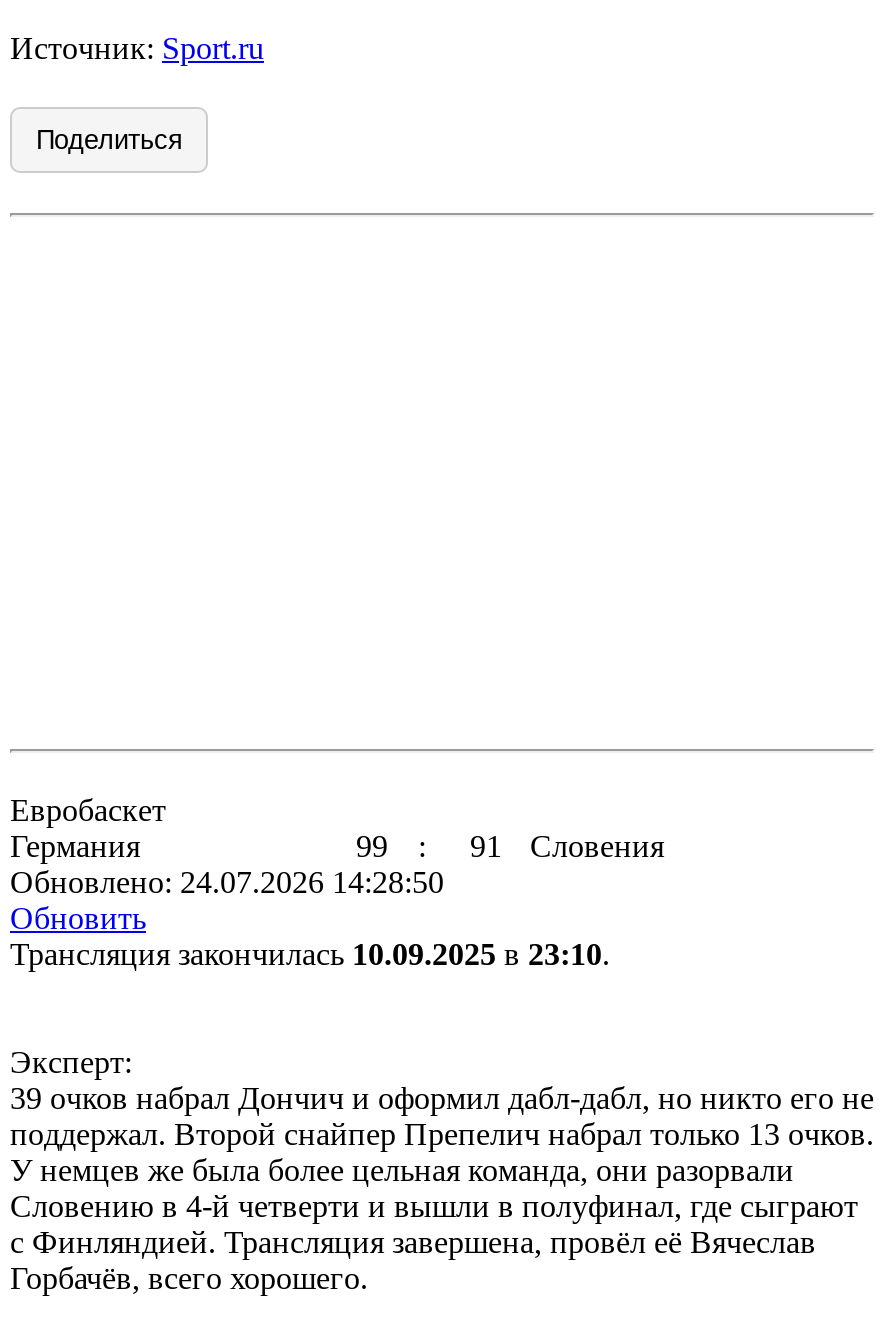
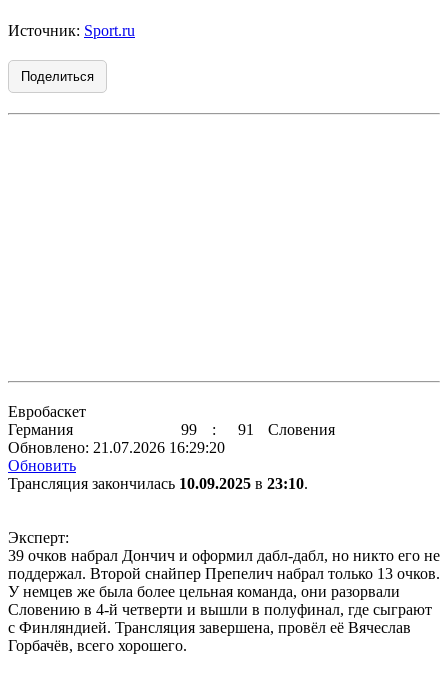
- Обновлено: 24.07.2026 14:28:50
+ Обновлено: 21.07.2026 16:29:20
